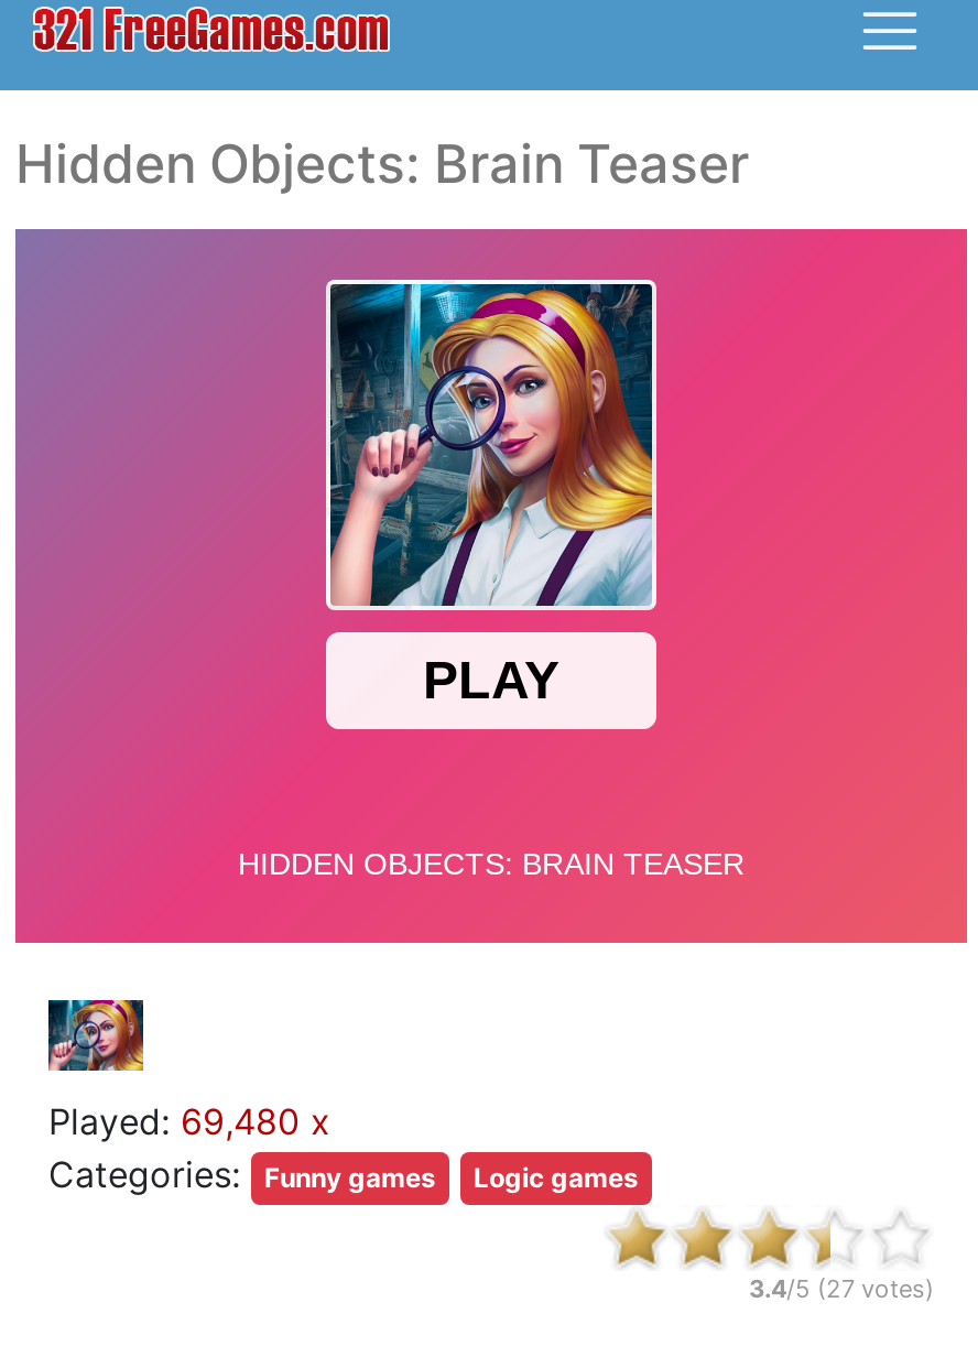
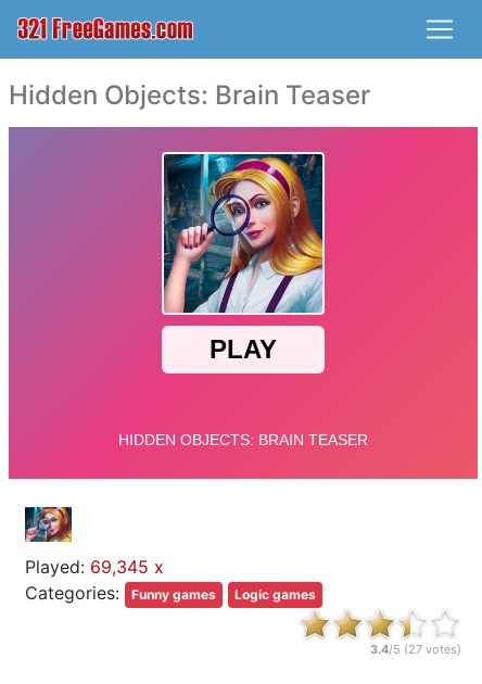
- Played: 69,480 x
+ Played: 69,345 x
